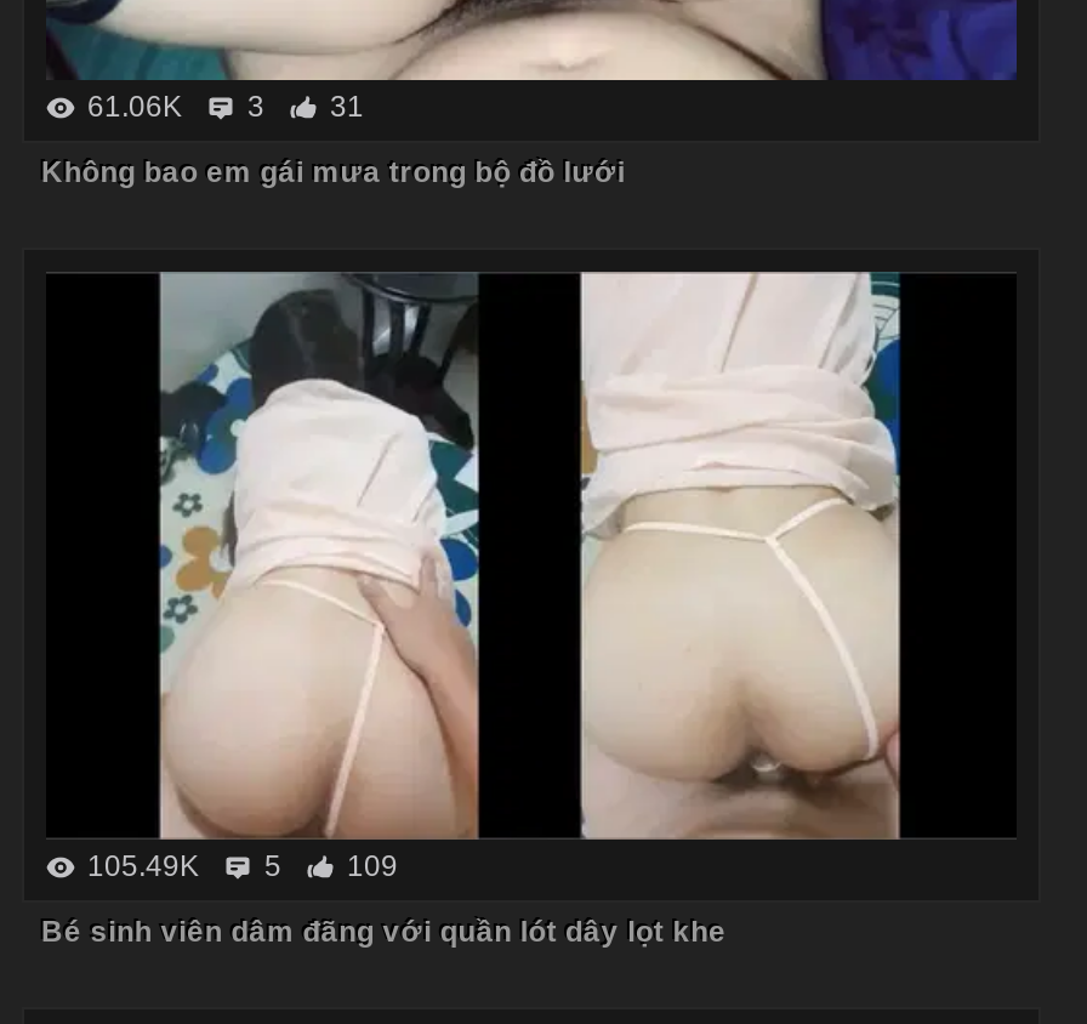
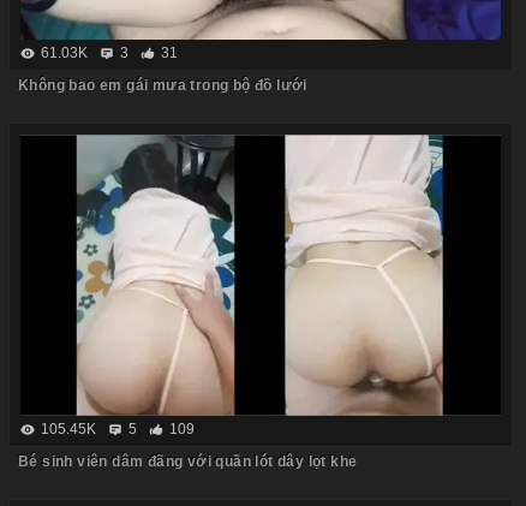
- 61.06K 3 31
+ 61.03K 3 31

- 105.49K 5 109
+ 105.45K 5 109
